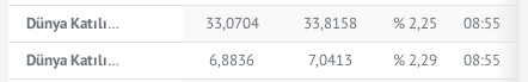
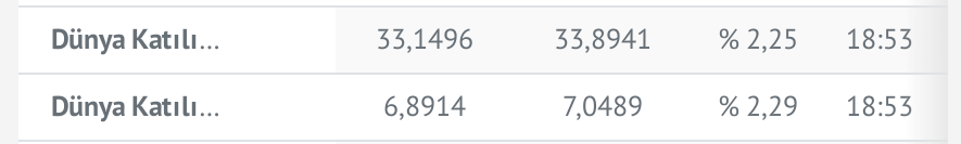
- 33,0704
+ 33,1496

- 33,8158
+ 33,8941

- 08:55
+ 18:53

- 6,8836
+ 6,8914

- 7,0413
+ 7,0489

- % 2,29 08:55
+ % 2,29 18:53
